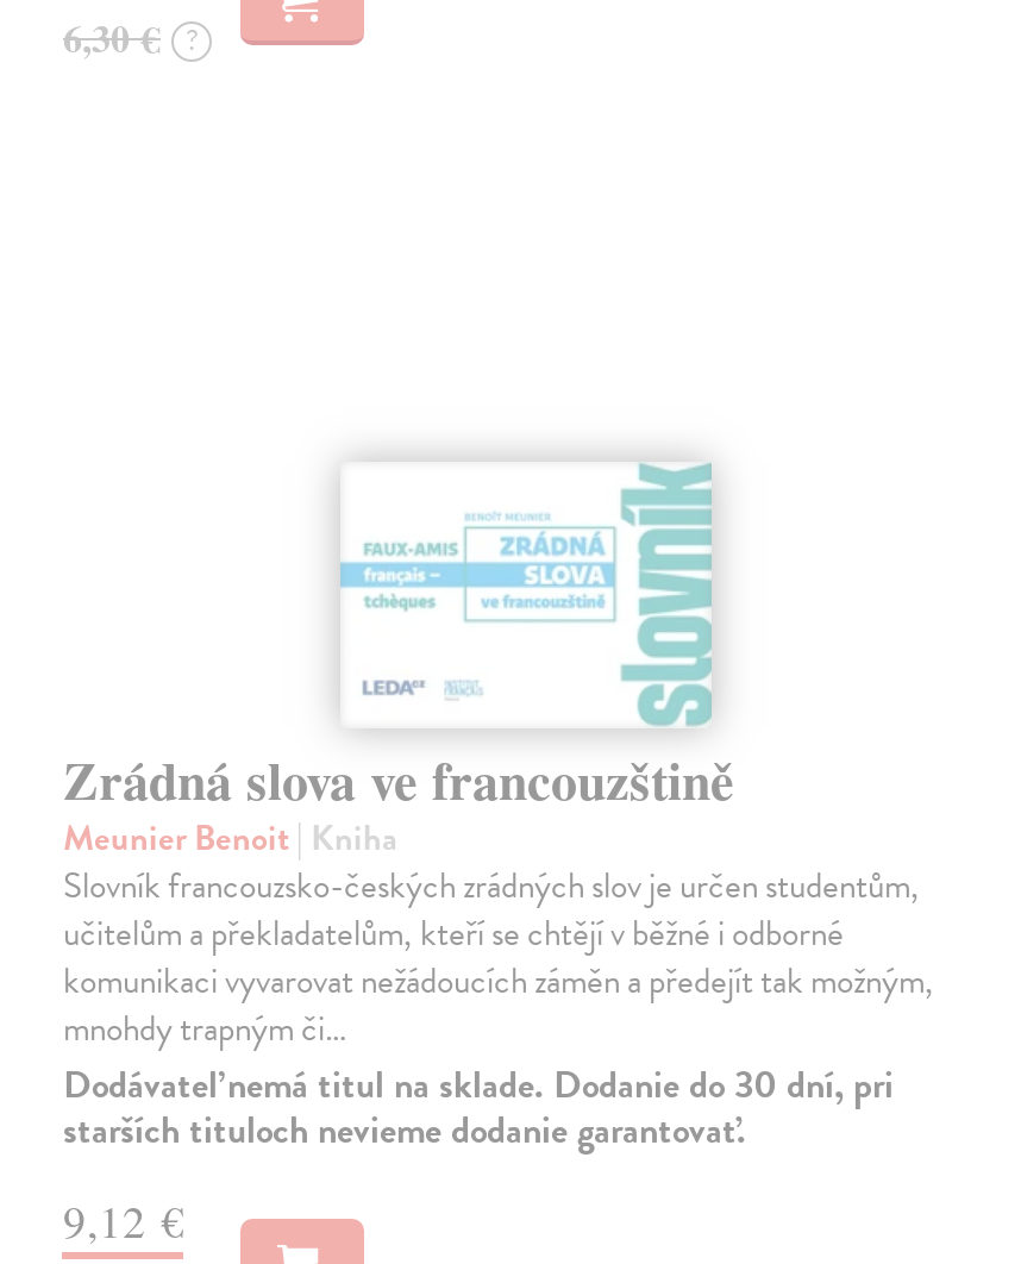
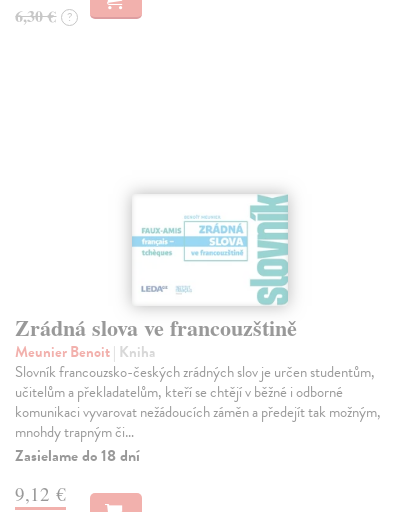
- Dodávateľ nemá titul na sklade. Dodanie do 30 dní, pri
- starších tituloch nevieme dodanie garantovať.
+ Zasielame do 18 dní
